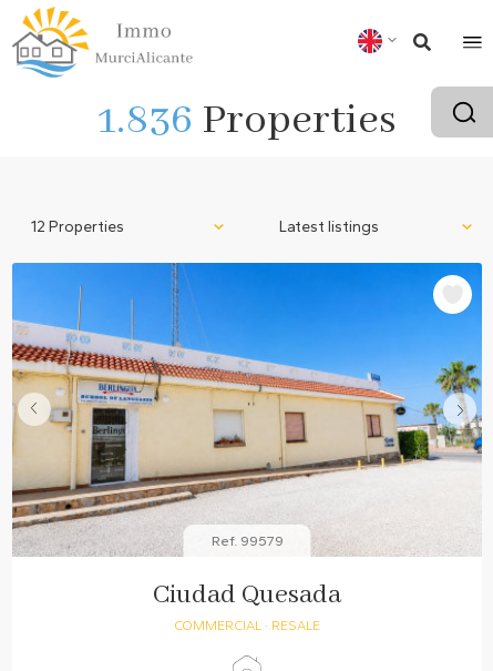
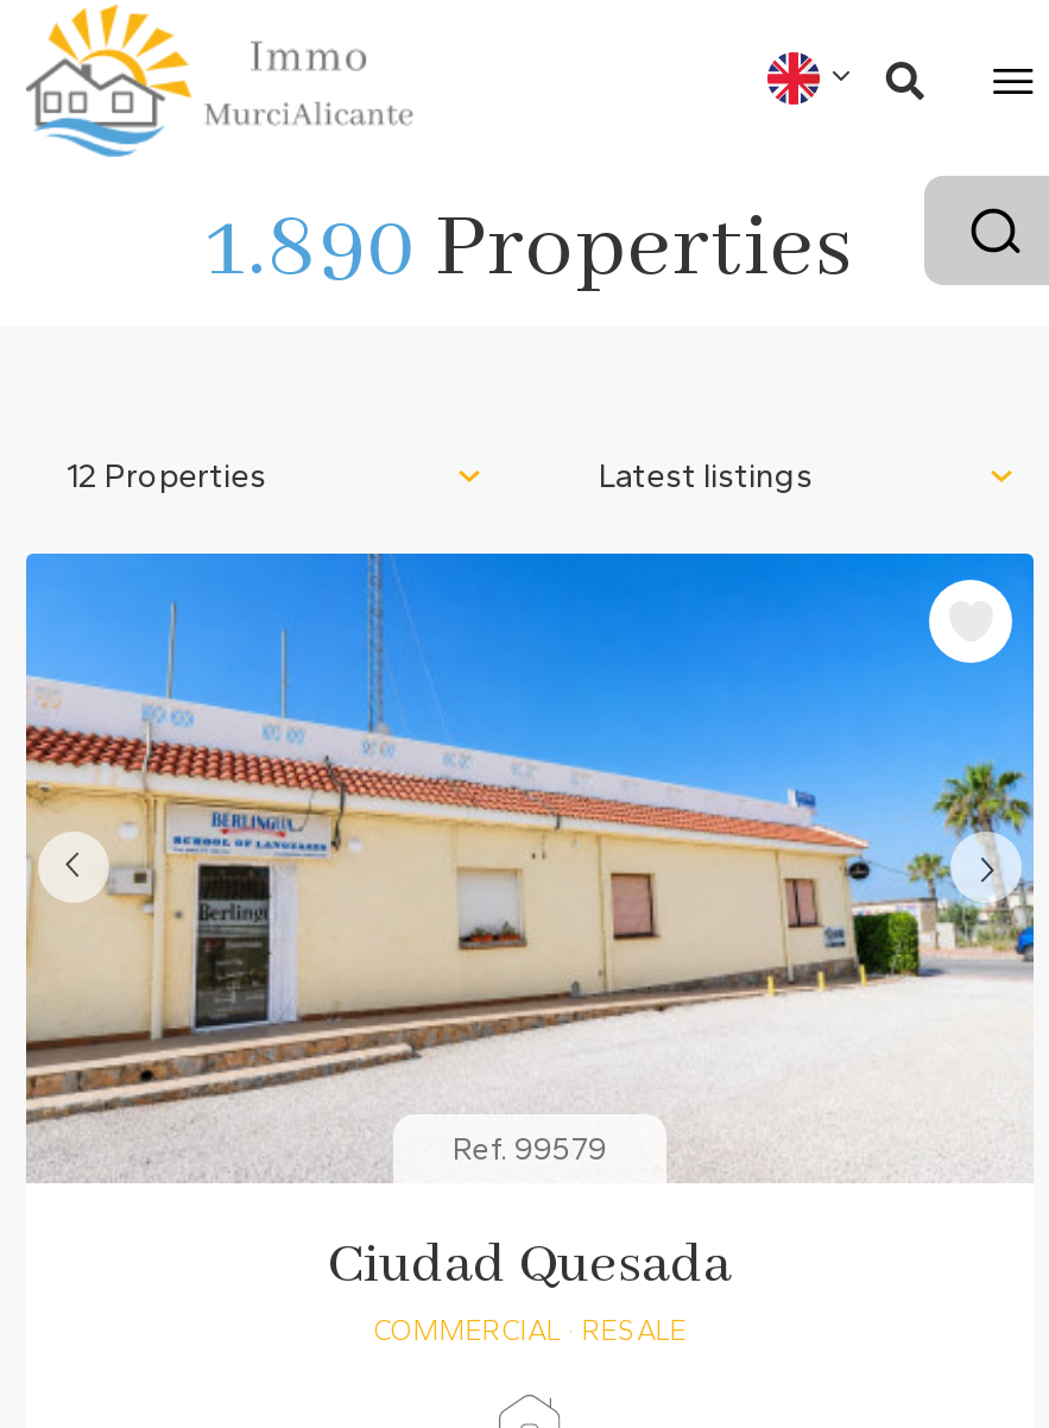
- 1.836 Properties
+ 1.890 Properties
